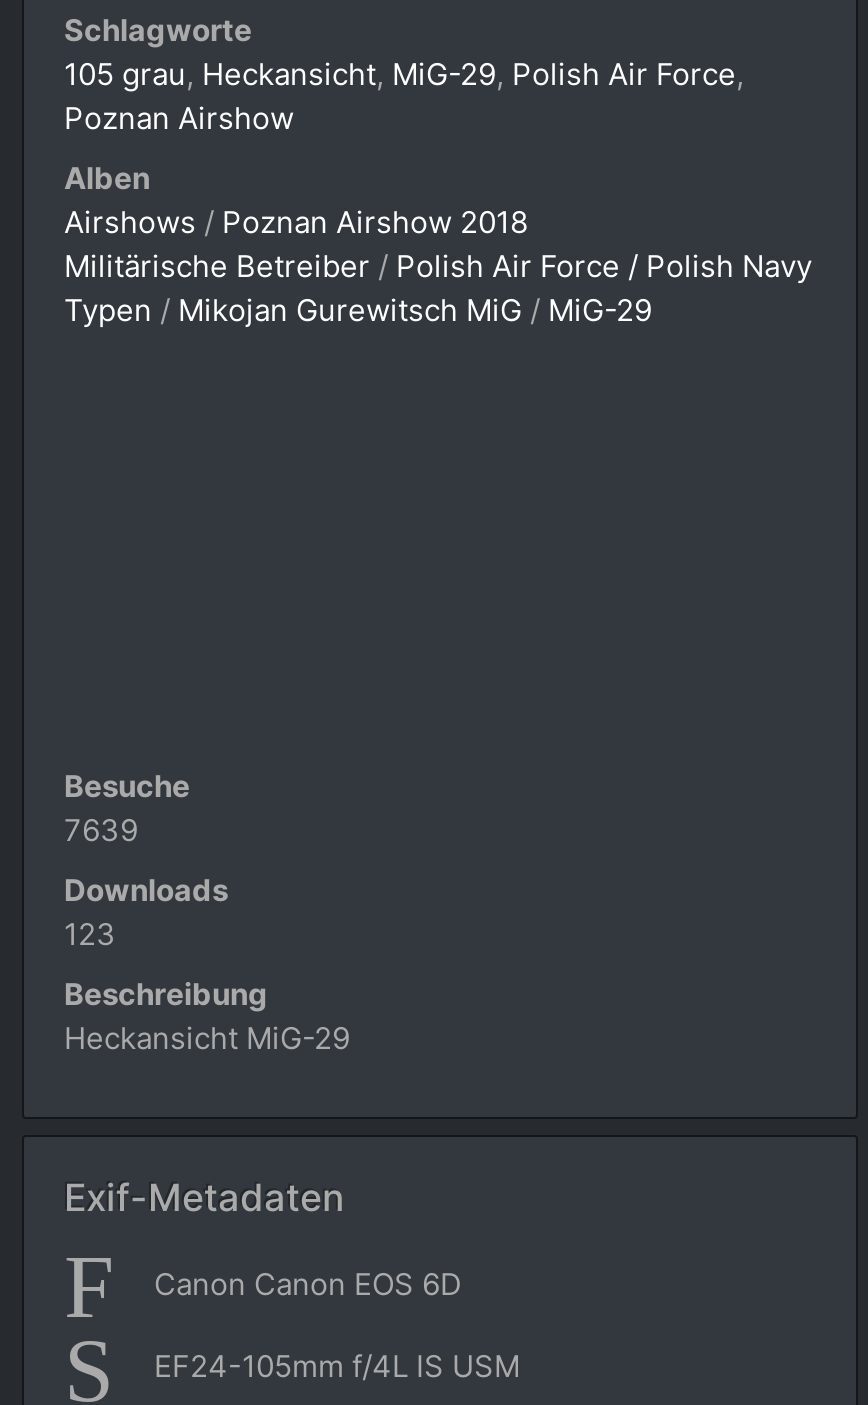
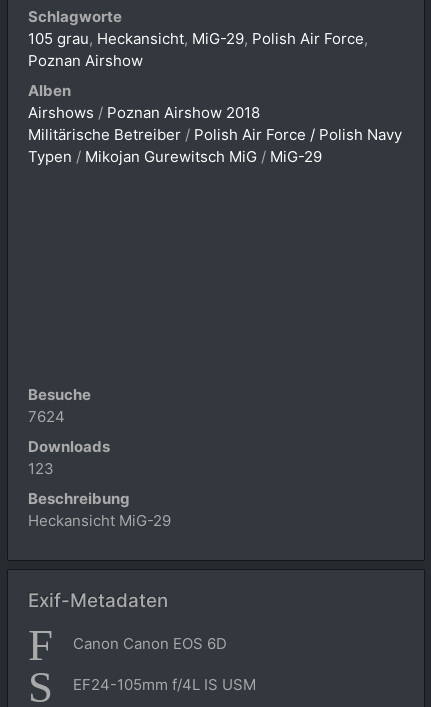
- 7639
+ 7624
